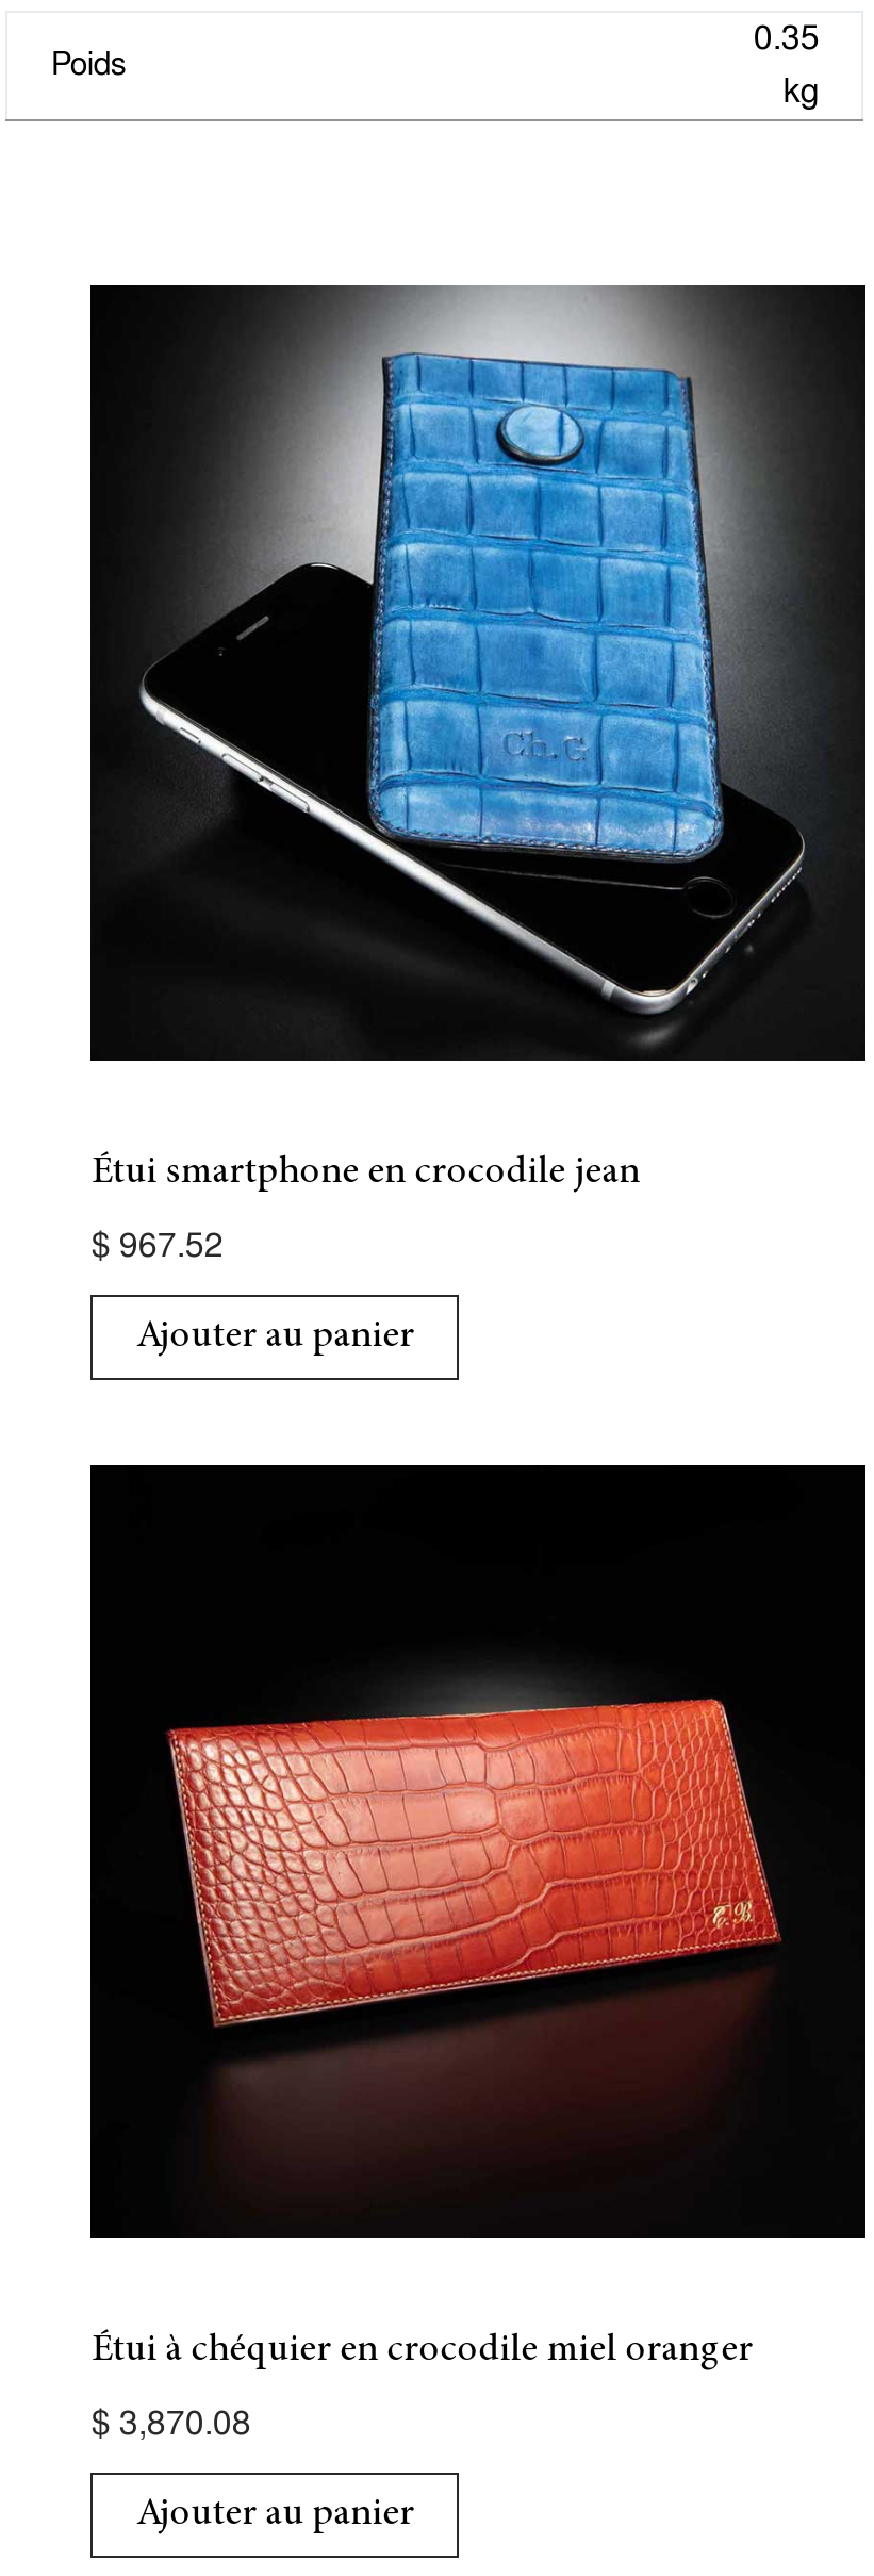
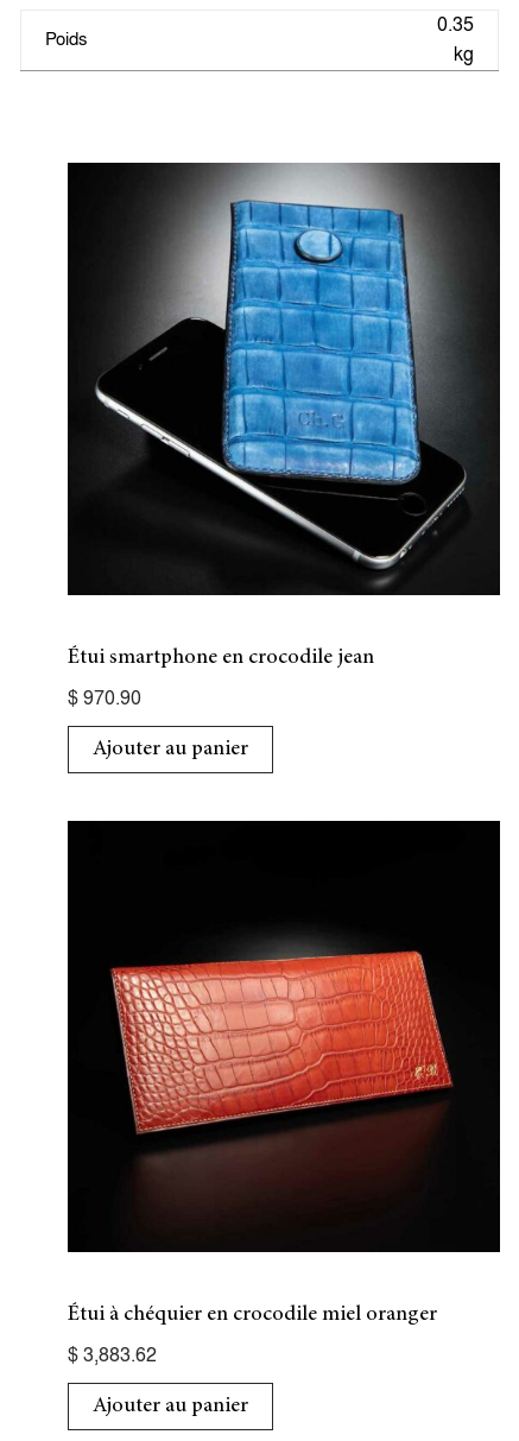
- $967.52
+ $970.90

- $3,870.08
+ $3,883.62
